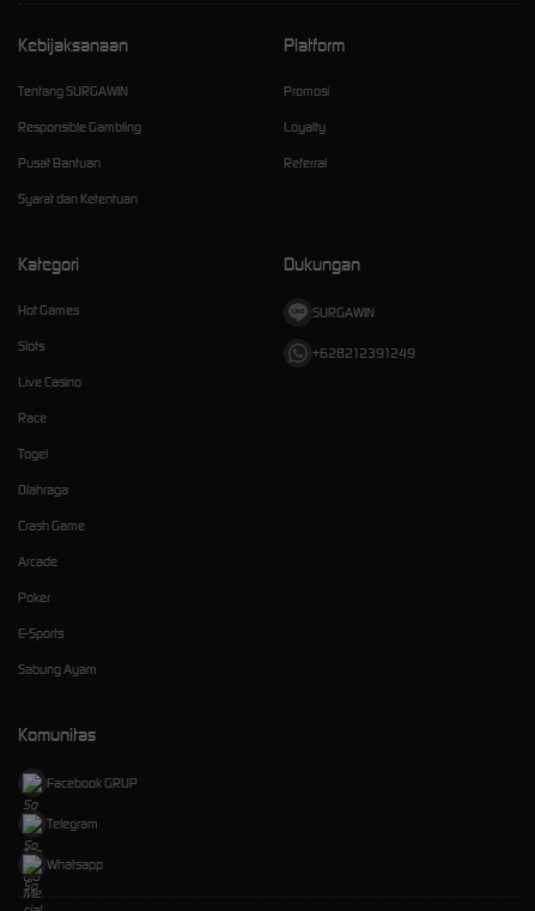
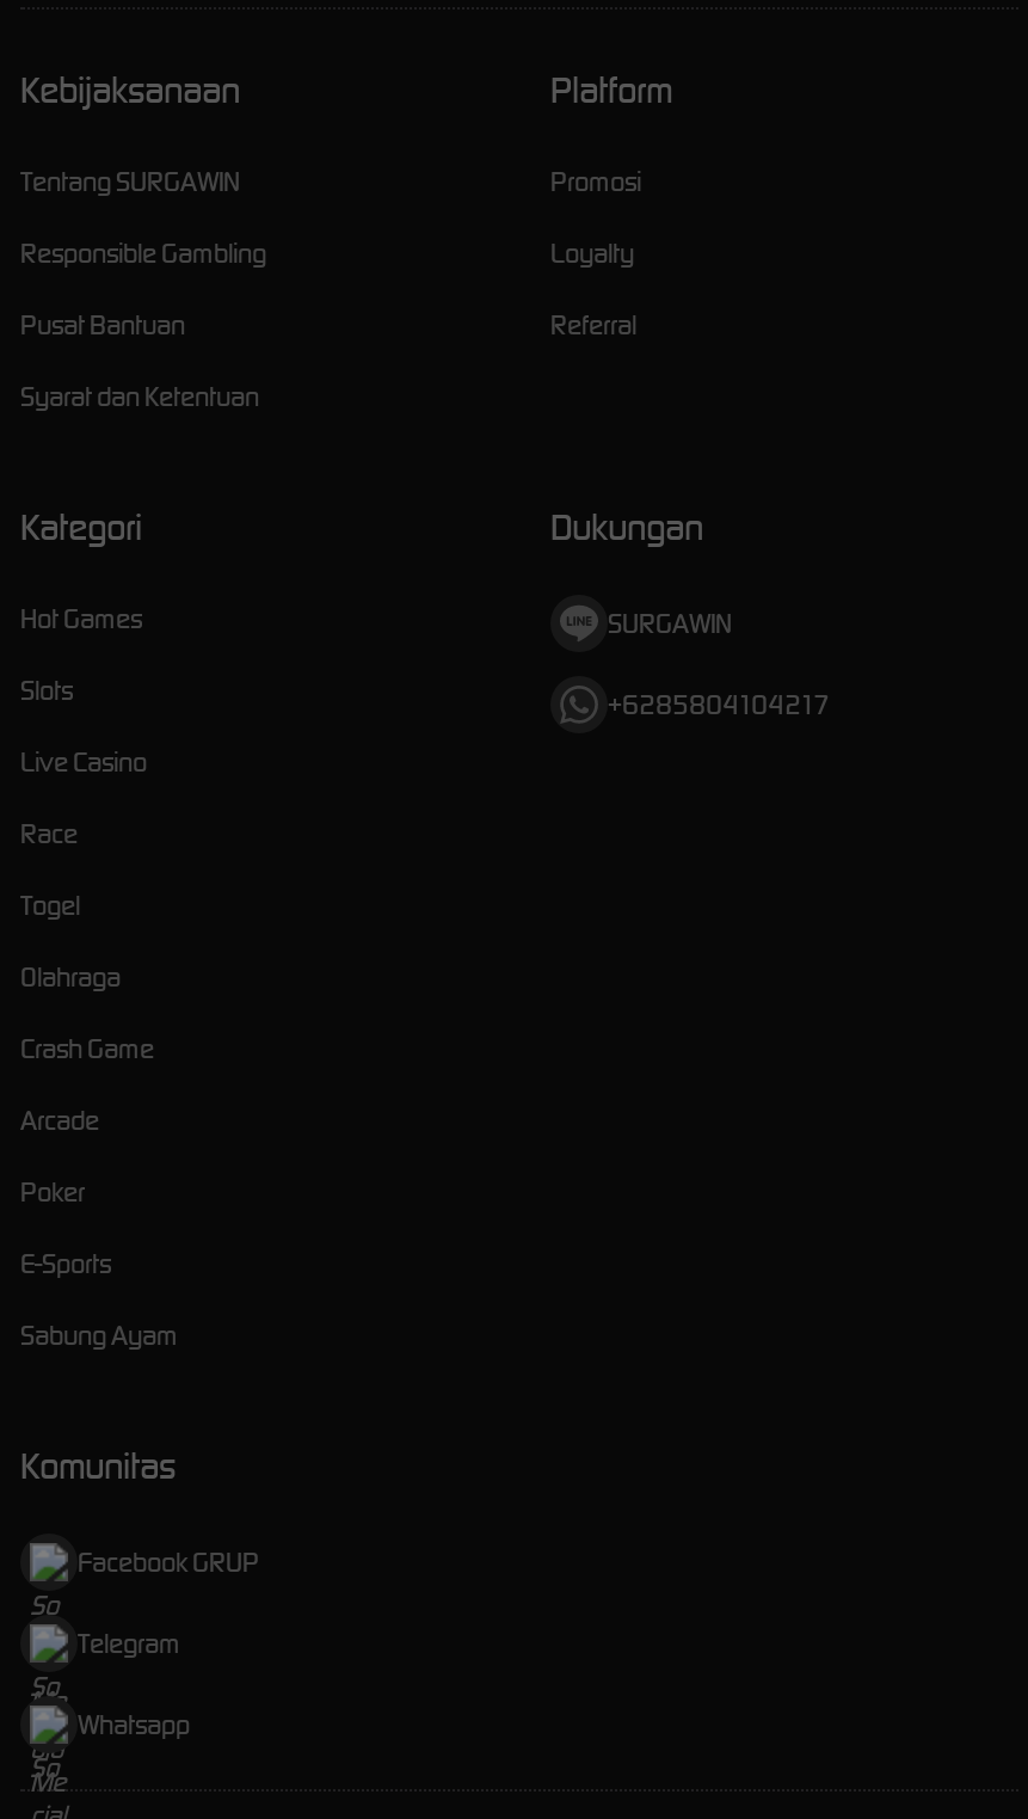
- +628212391249
+ +6285804104217
